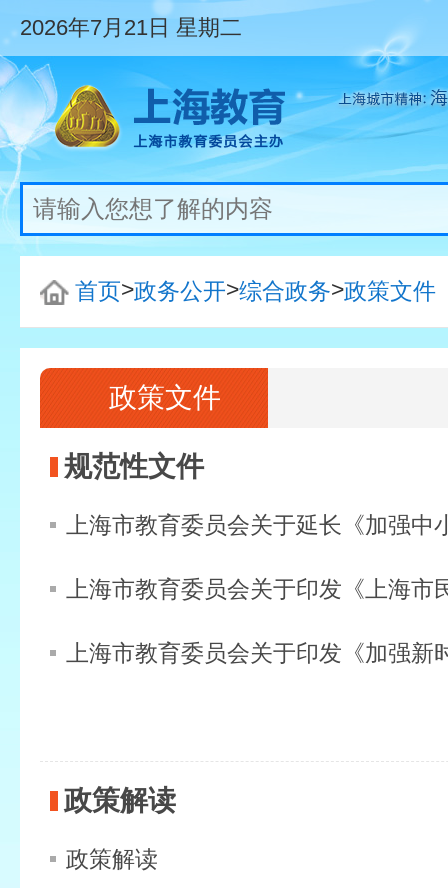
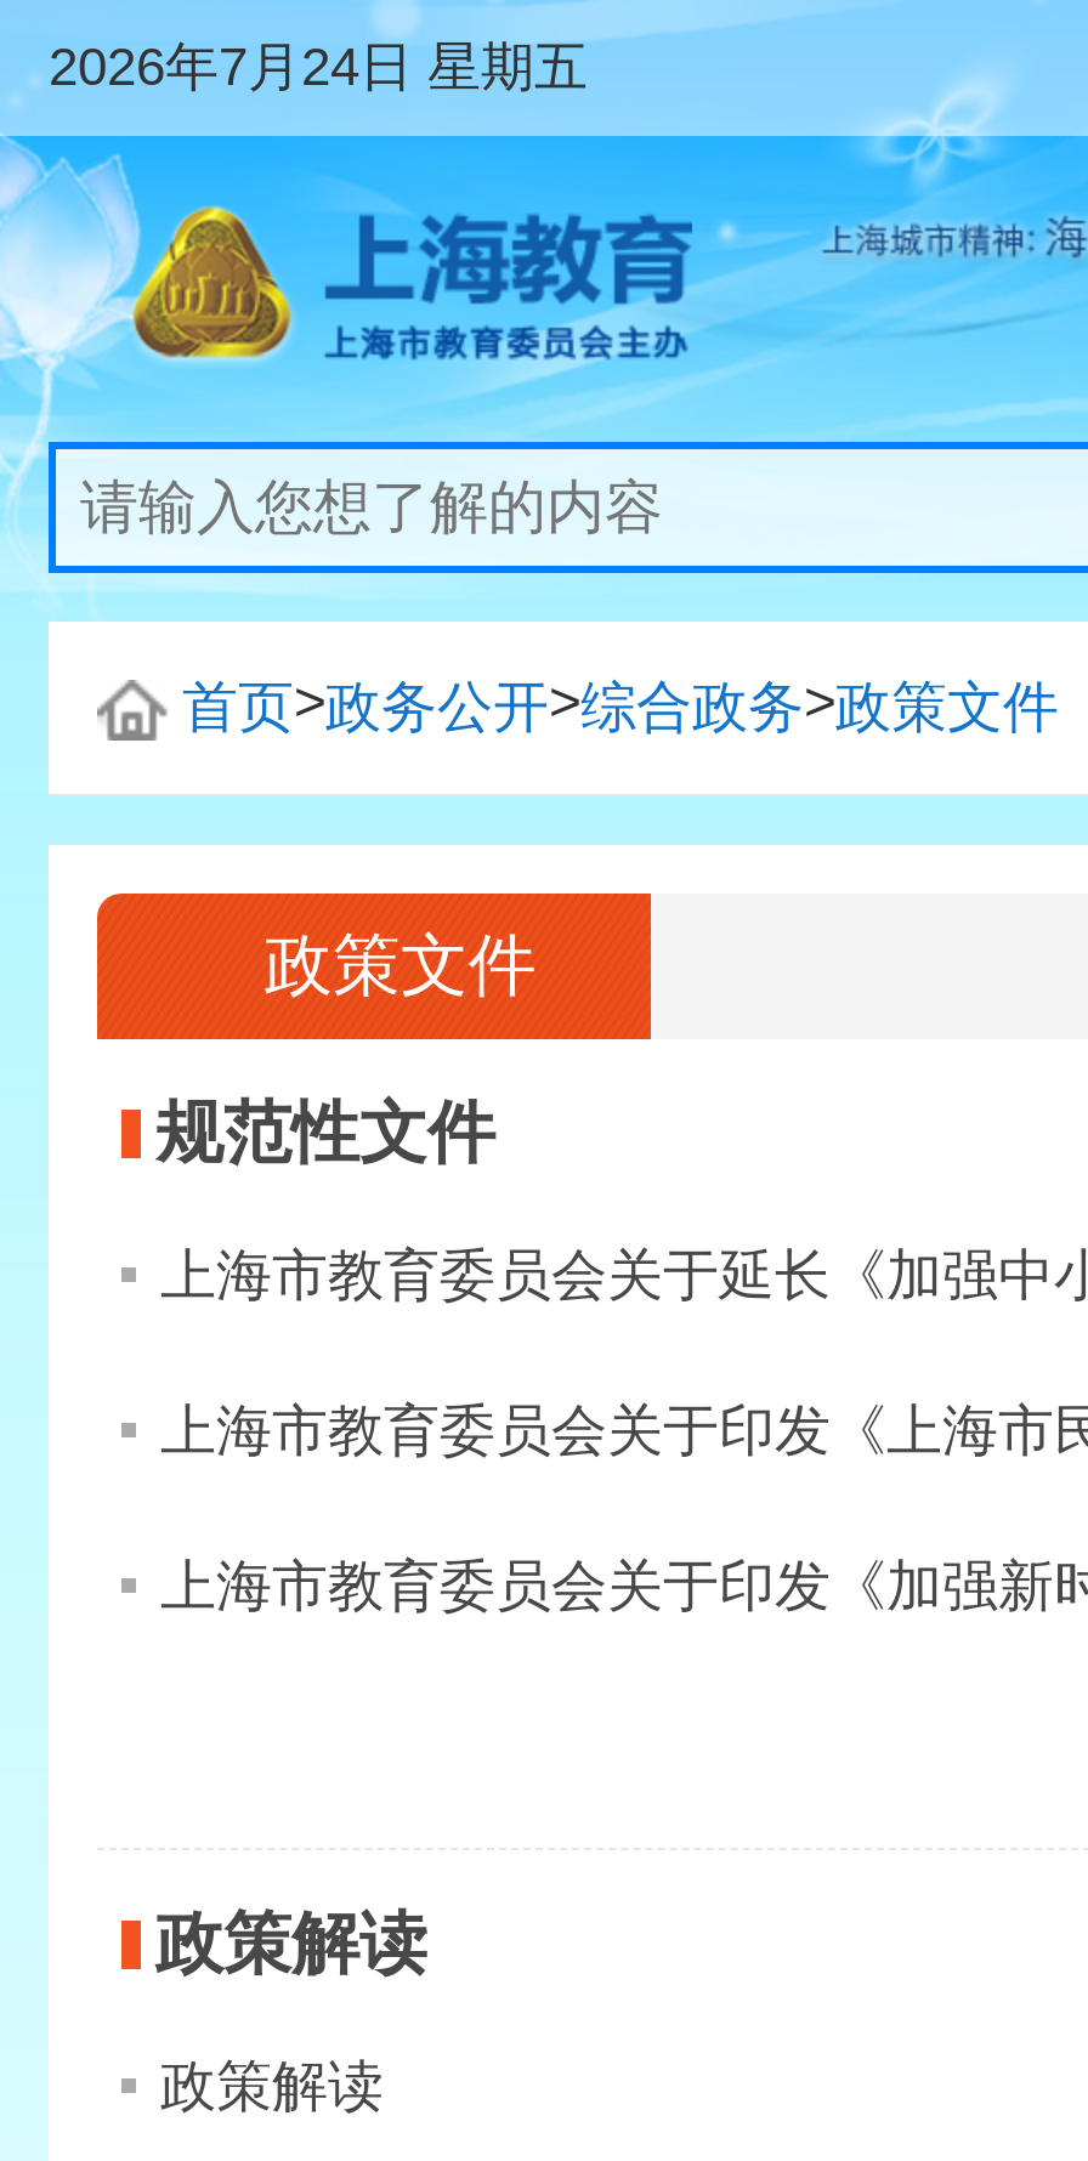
- 2026年7月21日星期二
+ 2026年7月24日星期五
